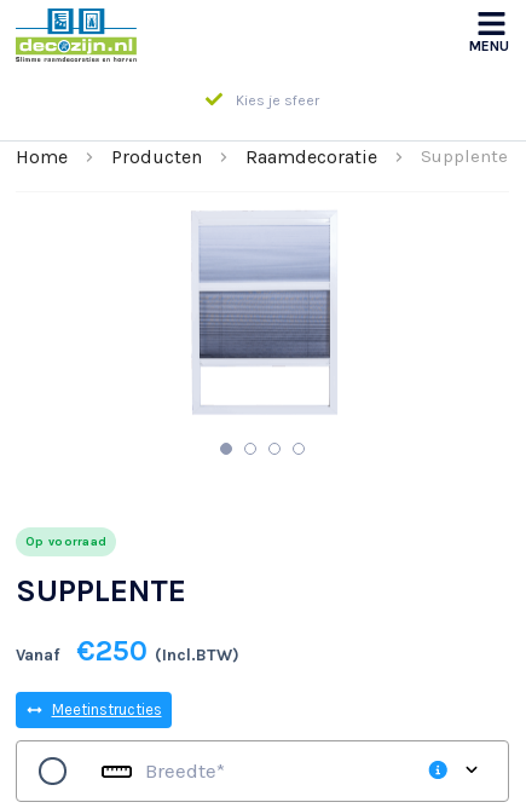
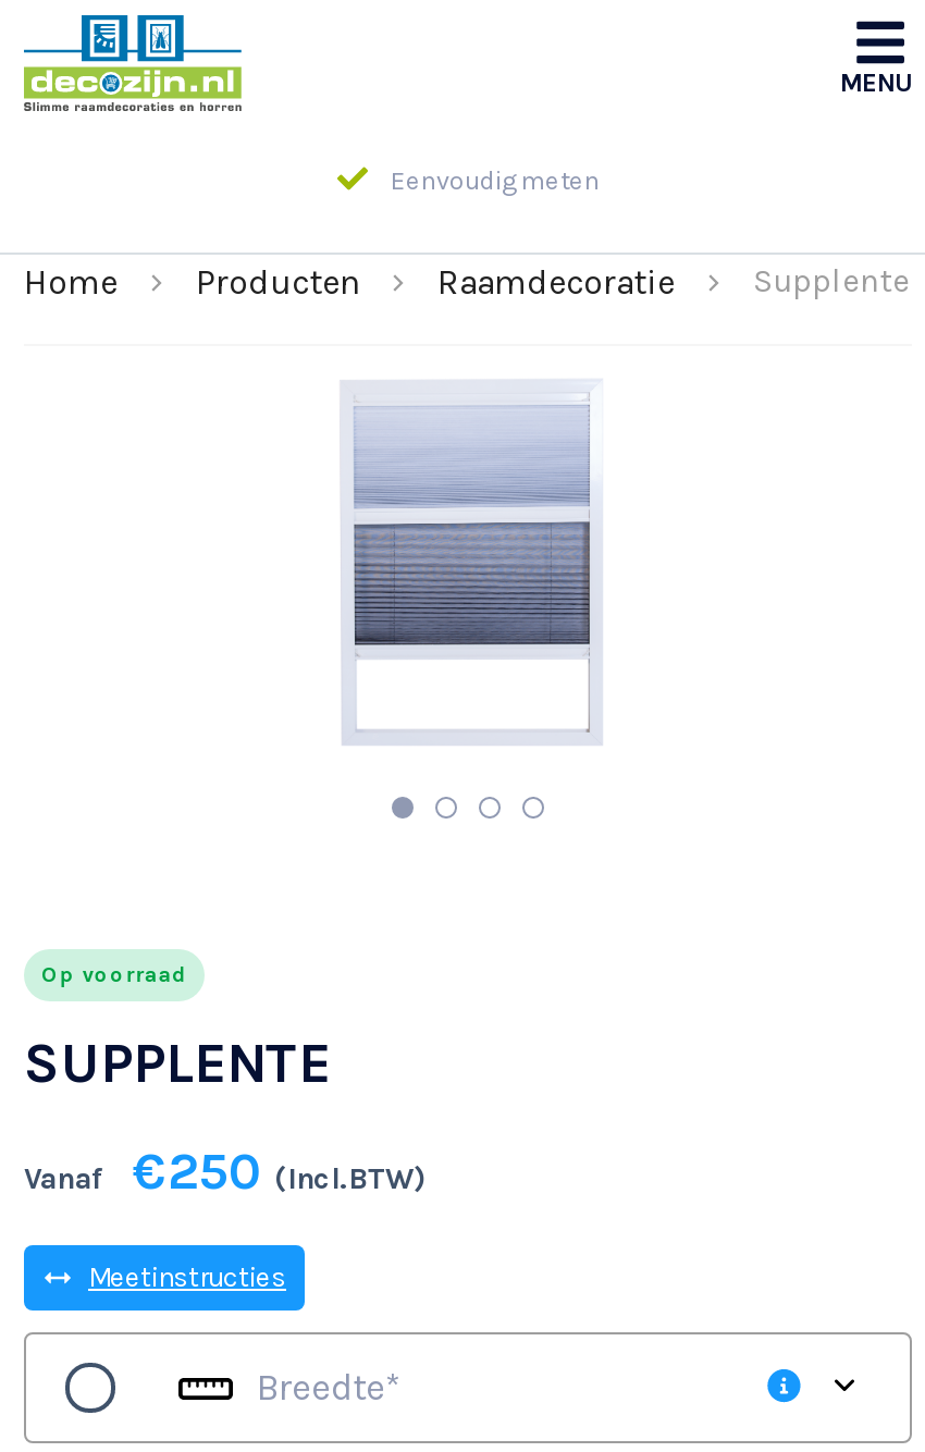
- Kies je sfeer
+ Eenvoudig meten
